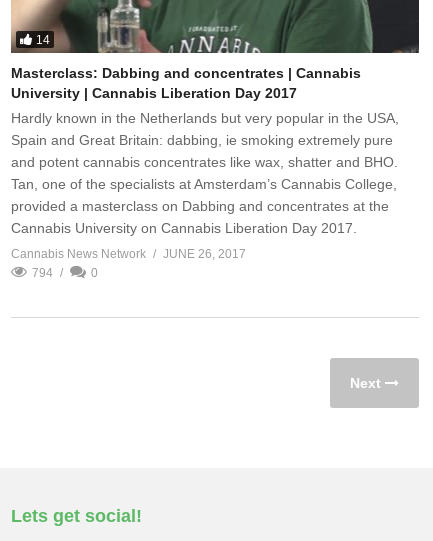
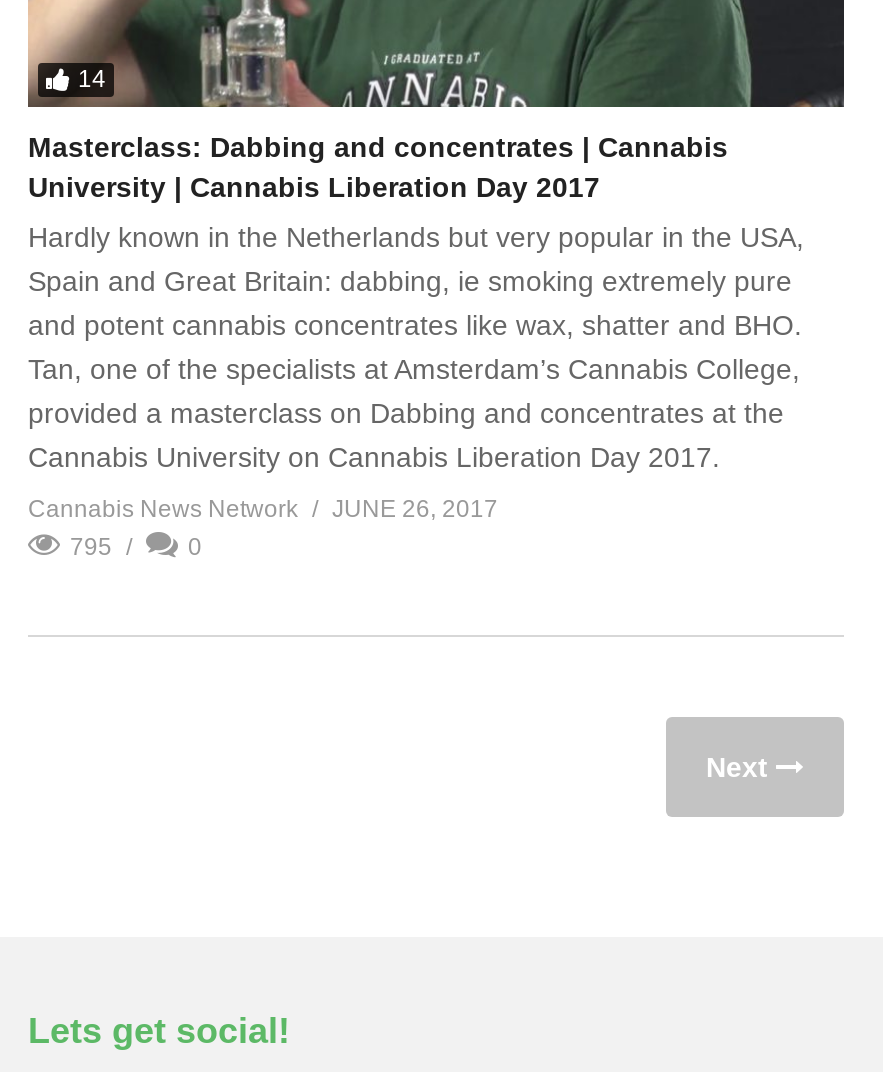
- 794
+ 795
